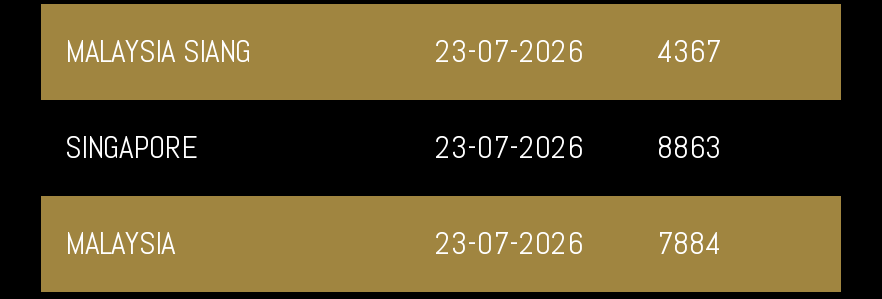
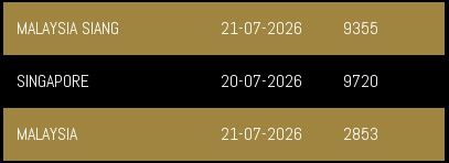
- 23-07-2026
+ 21-07-2026

- 4367
+ 9355

- 23-07-2026
+ 20-07-2026

- 8863
+ 9720

- 23-07-2026
+ 21-07-2026

- 7884
+ 2853
